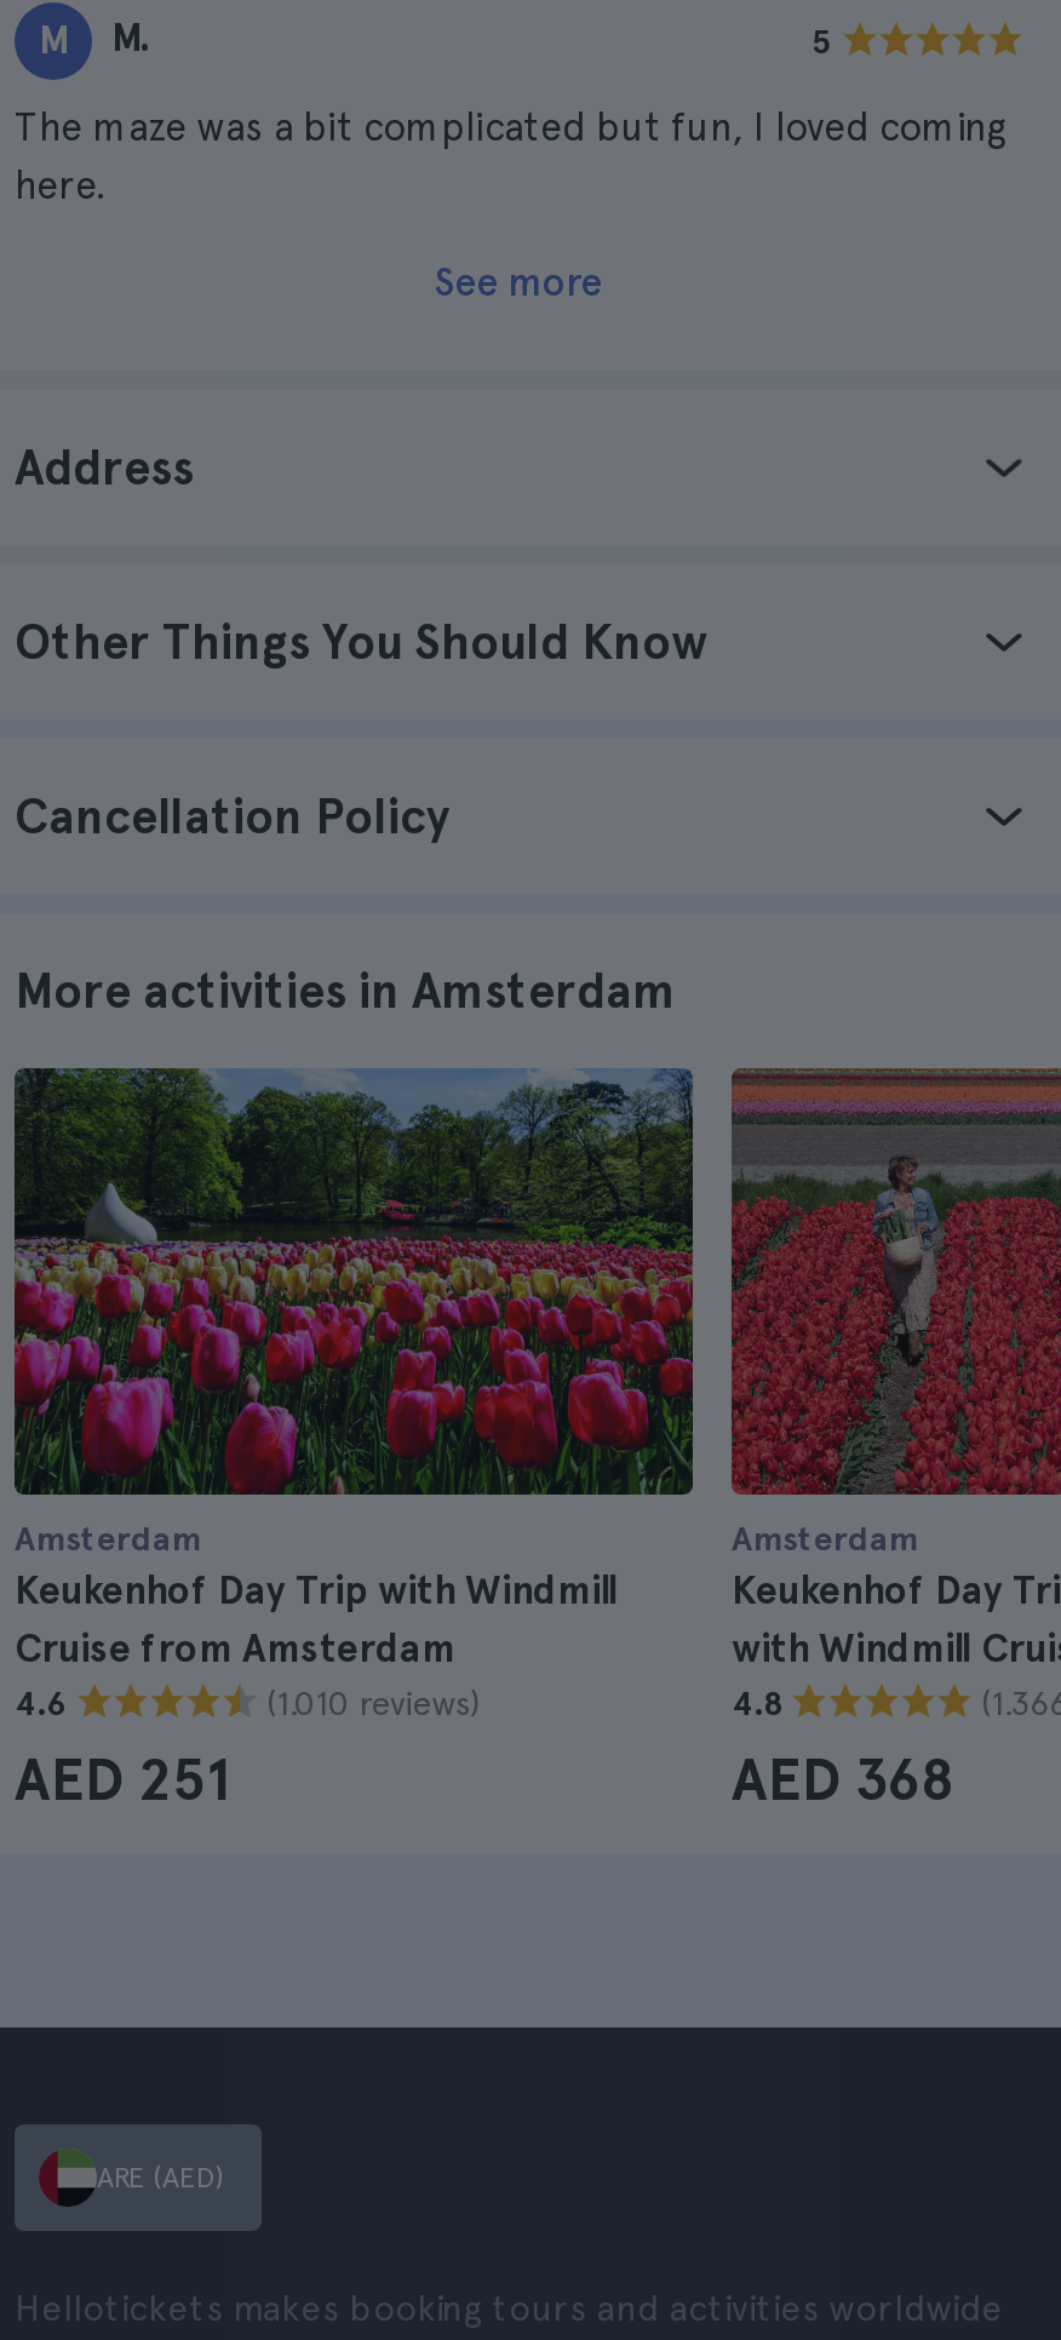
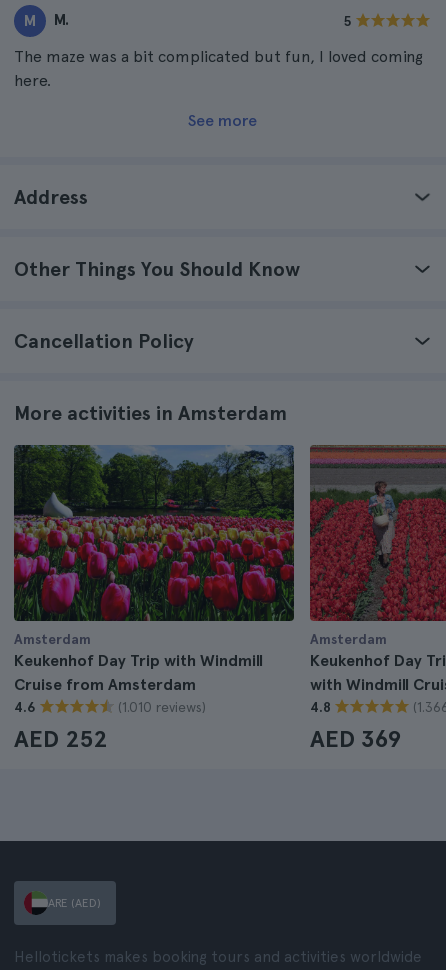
- AED 251
+ AED 252

- AED 368
+ AED 369
